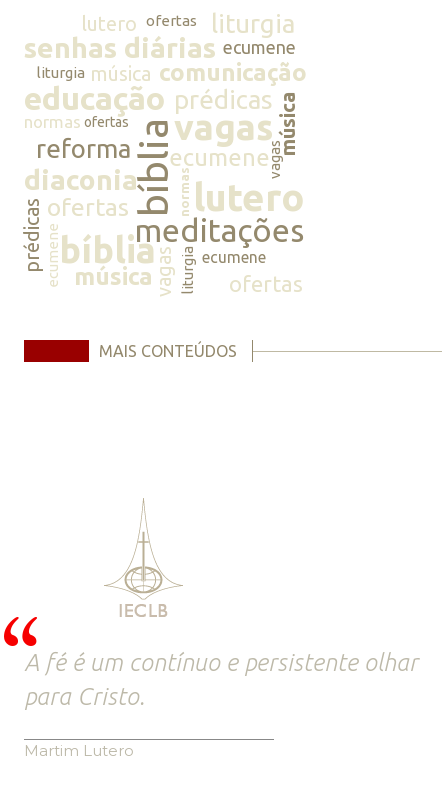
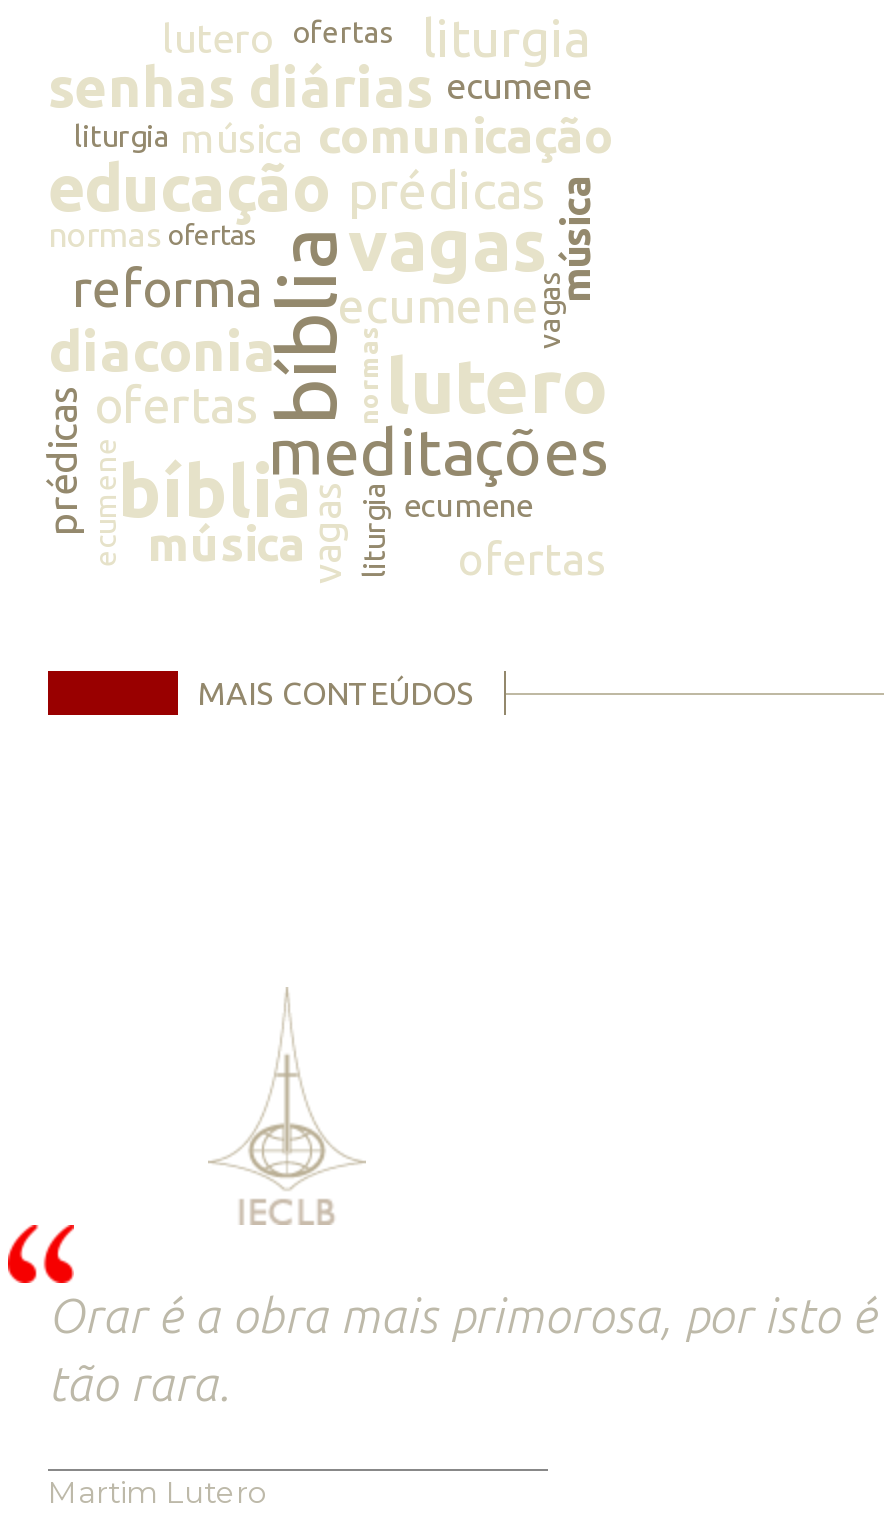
- A fé é um contínuo e persistente olhar
- para Cristo.
+ Orar é a obra mais primorosa, por isto é
+ tão rara.
